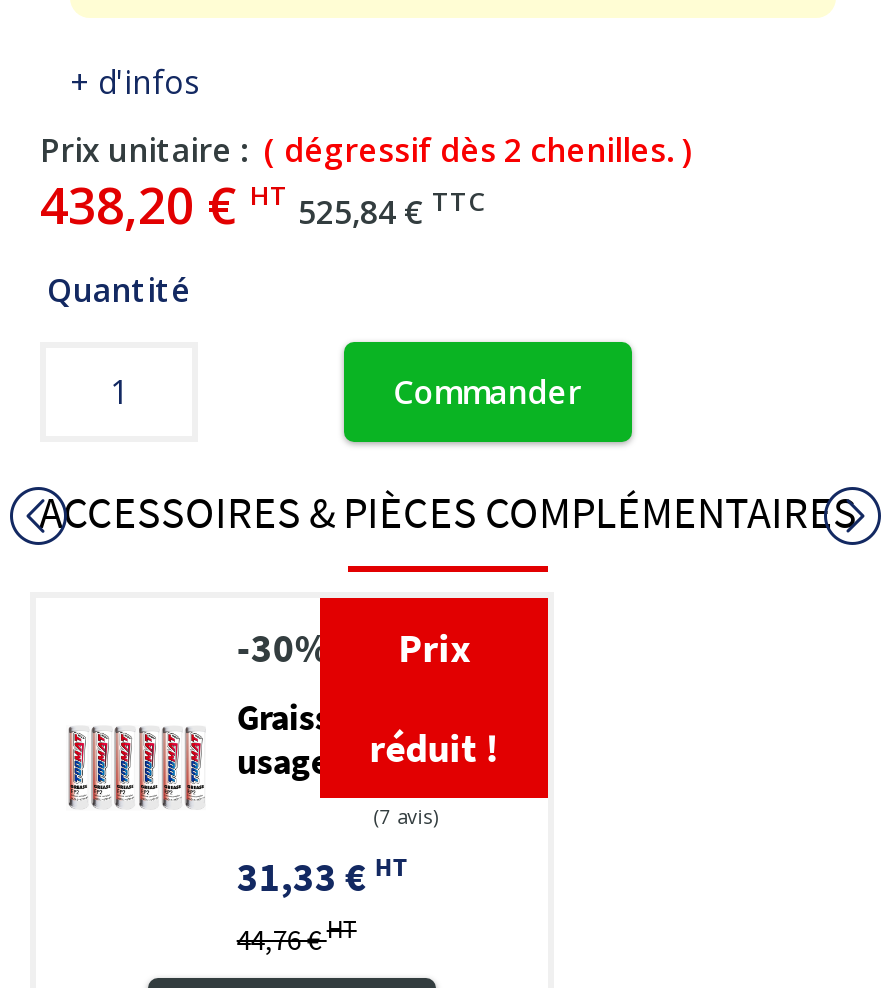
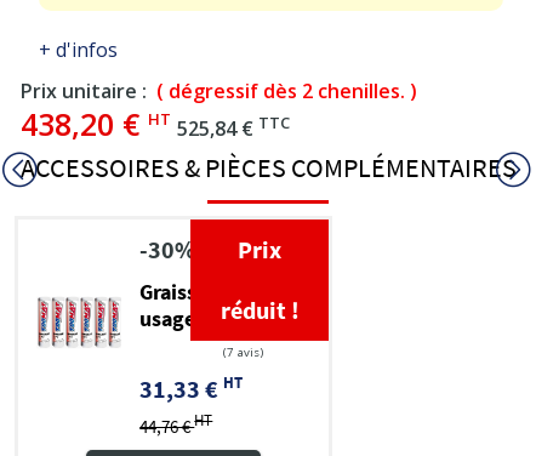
- Quantité
- Commander
